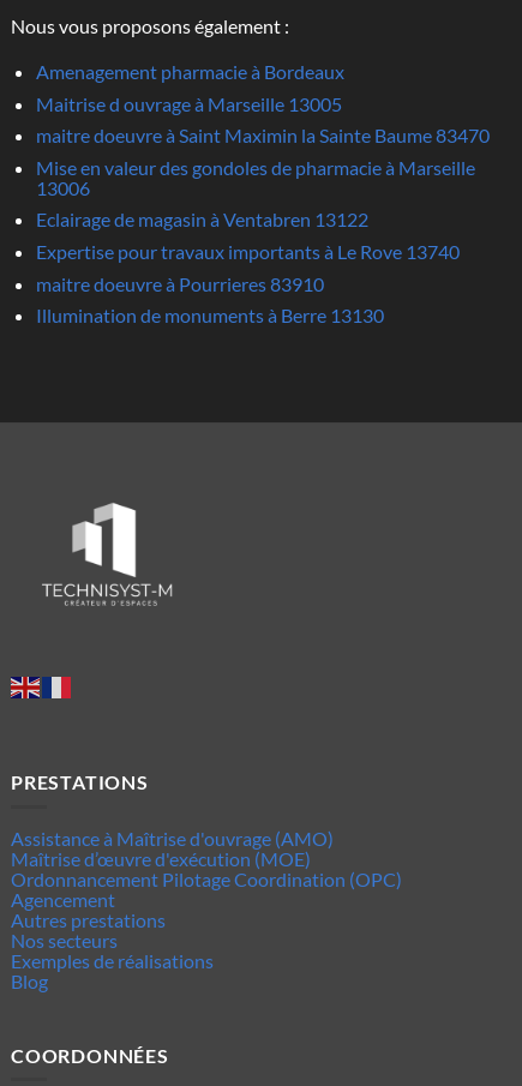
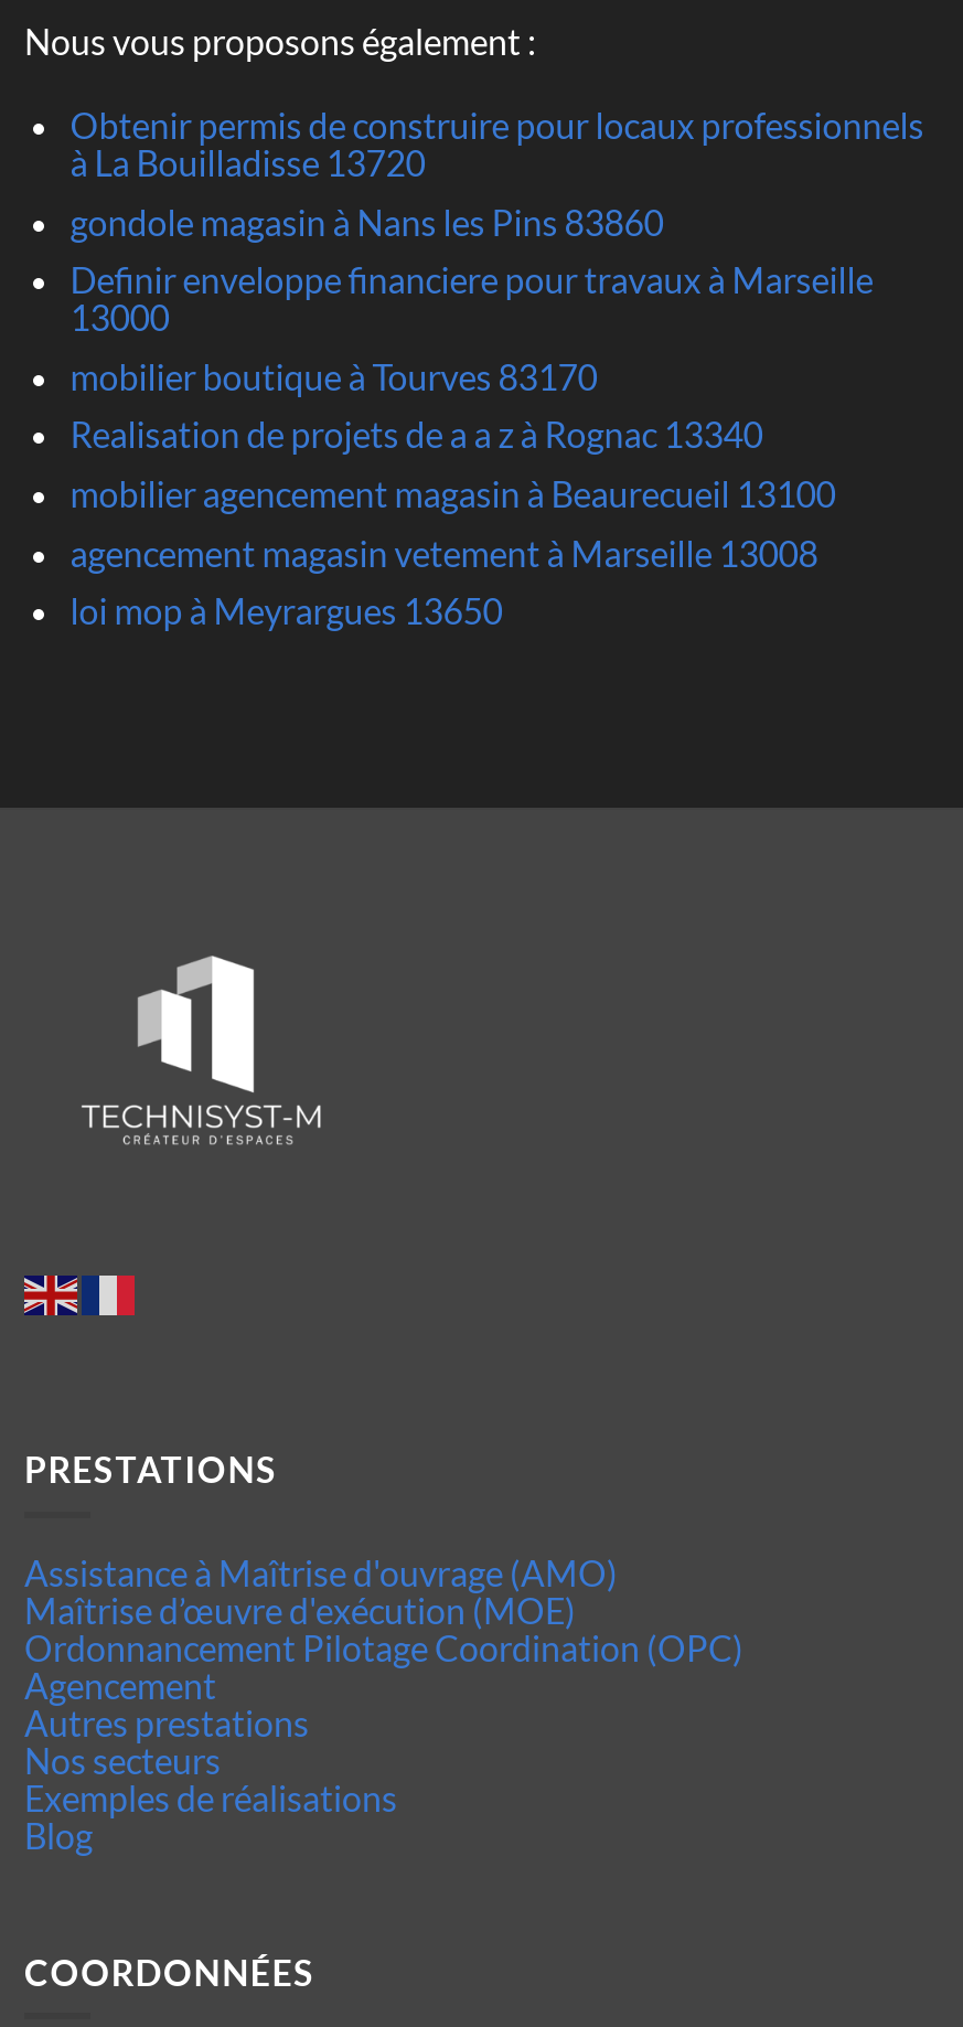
- Amenagement pharmacie à Bordeaux
- Maitrise d ouvrage à Marseille 13005
- maitre doeuvre à Saint Maximin la Sainte Baume 83470
- Mise en valeur des gondoles de pharmacie à Marseille
- 13006
- Eclairage de magasin à Ventabren 13122
- Expertise pour travaux importants à Le Rove 13740
- maitre doeuvre à Pourrieres 83910
- Illumination de monuments à Berre 13130
+ Obtenir permis de construire pour locaux professionnels
+ à La Bouilladisse 13720
+ gondole magasin à Nans les Pins 83860
+ Definir enveloppe financiere pour travaux à Marseille
+ 13000
+ mobilier boutique à Tourves 83170
+ Realisation de projets de a a z à Rognac 13340
+ mobilier agencement magasin à Beaurecueil 13100
+ agencement magasin vetement à Marseille 13008
+ loi mop à Meyrargues 13650
